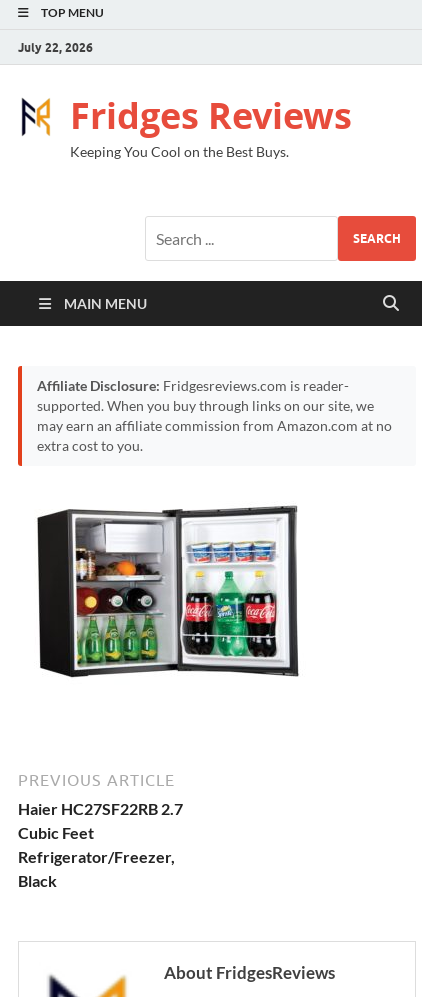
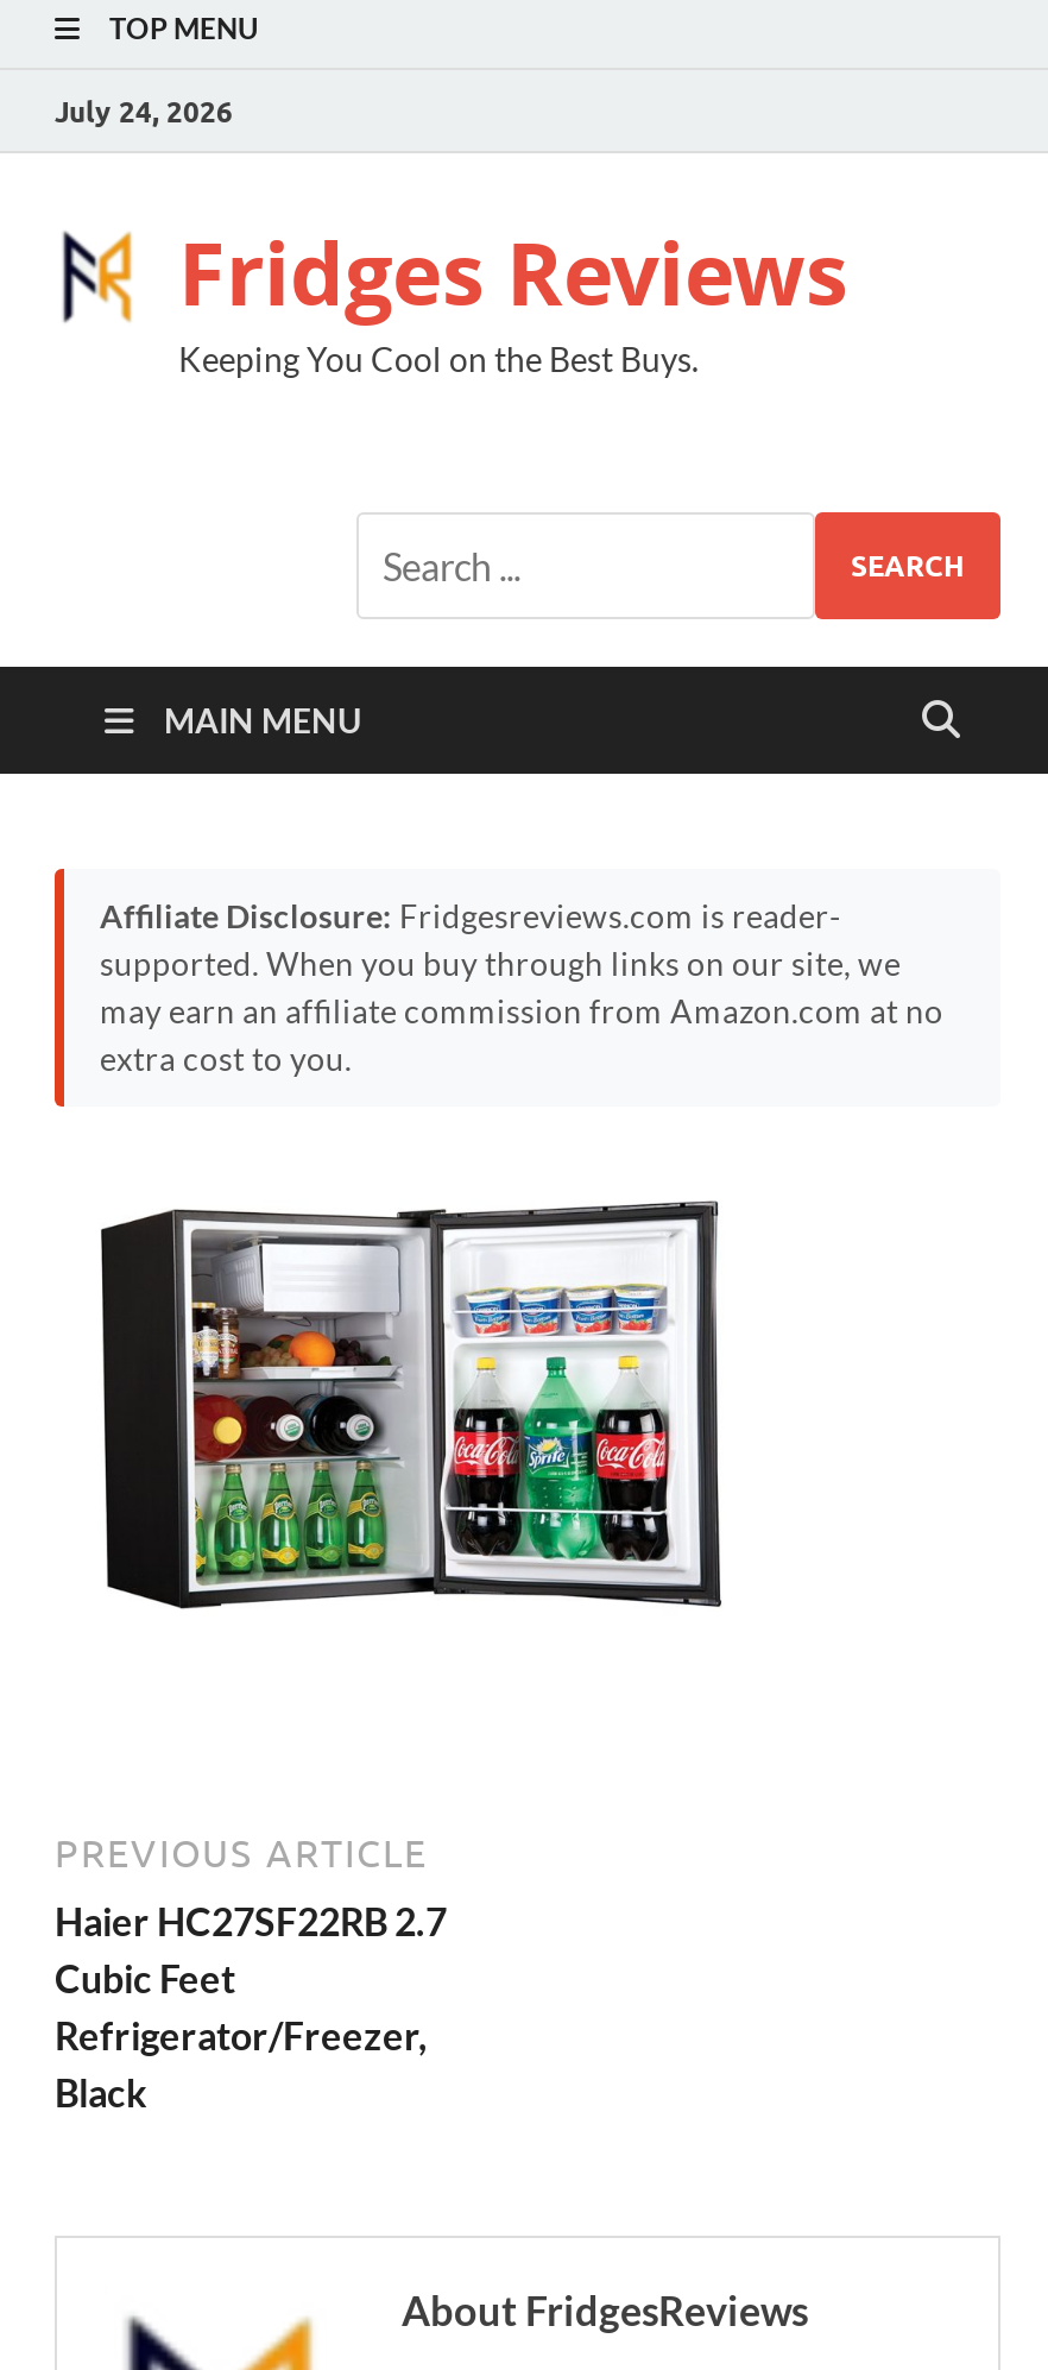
- July 22, 2026
+ July 24, 2026
